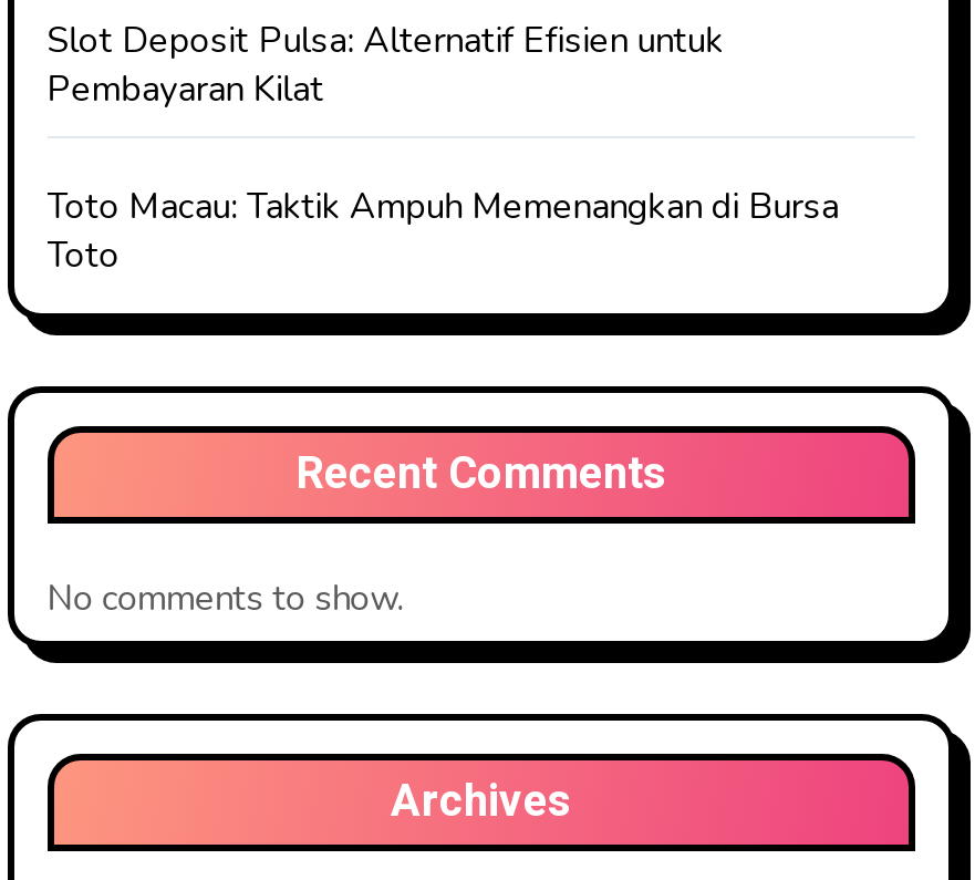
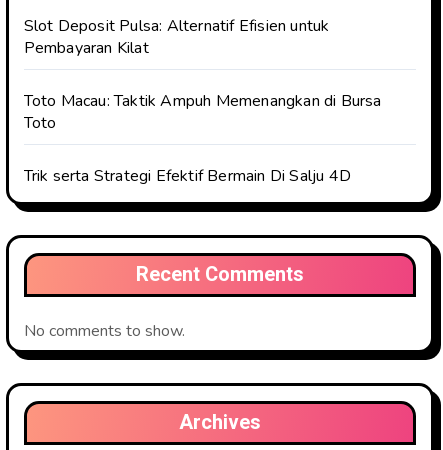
+ Trik serta Strategi Efektif Bermain Di Salju 4D
